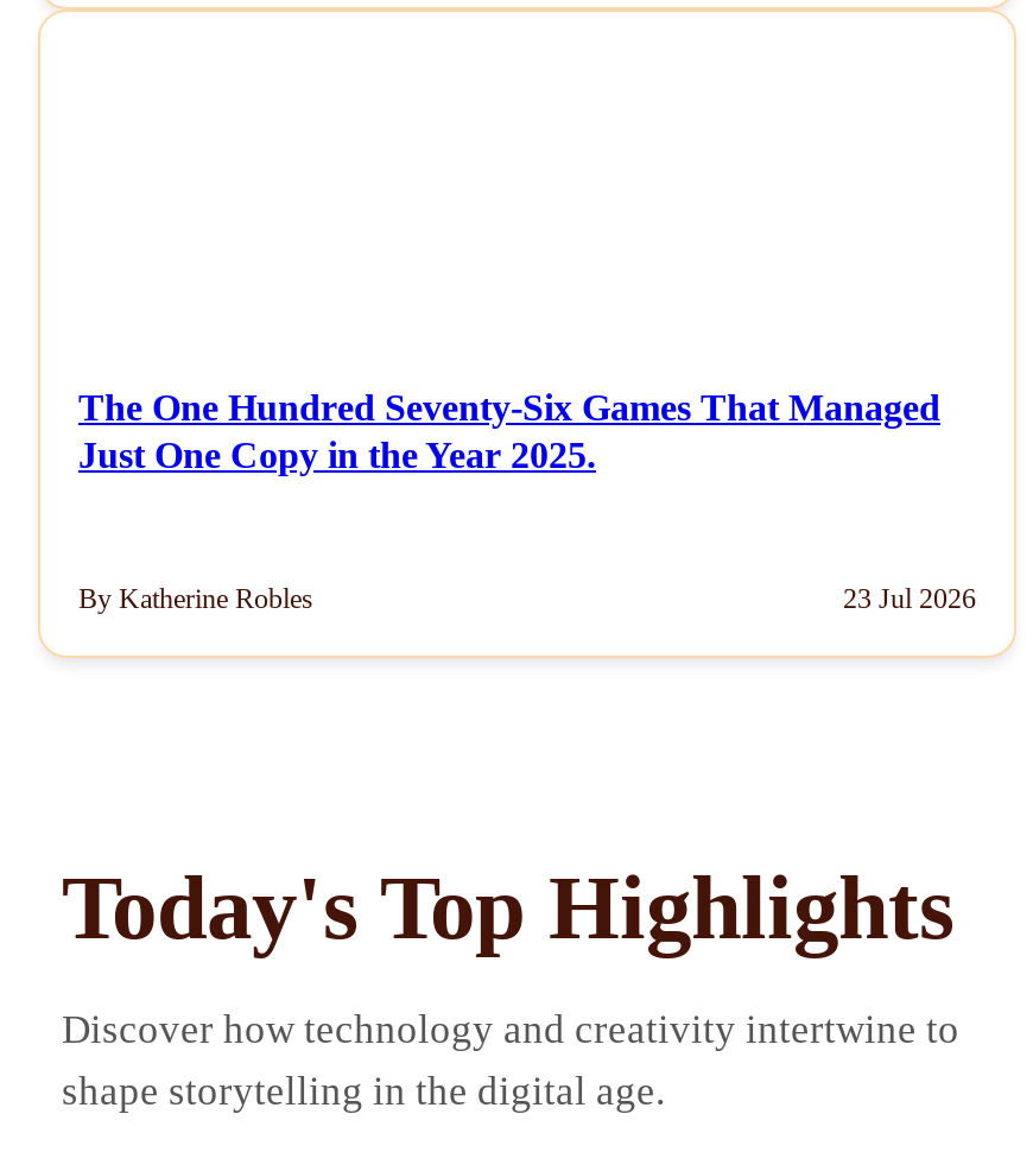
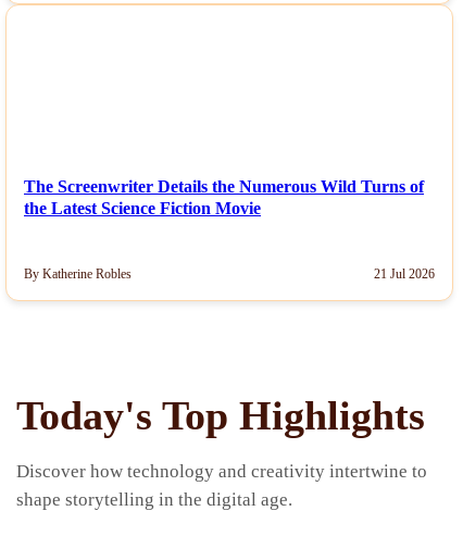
- The One Hundred Seventy-Six Games That Managed
- Just One Copy in the Year 2025.
+ The Screenwriter Details the Numerous Wild Turns of
+ the Latest Science Fiction Movie

- 23 Jul 2026
+ 21 Jul 2026
